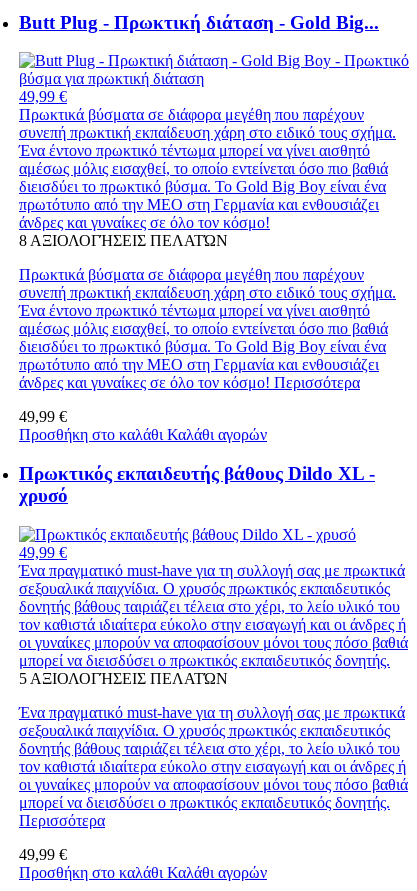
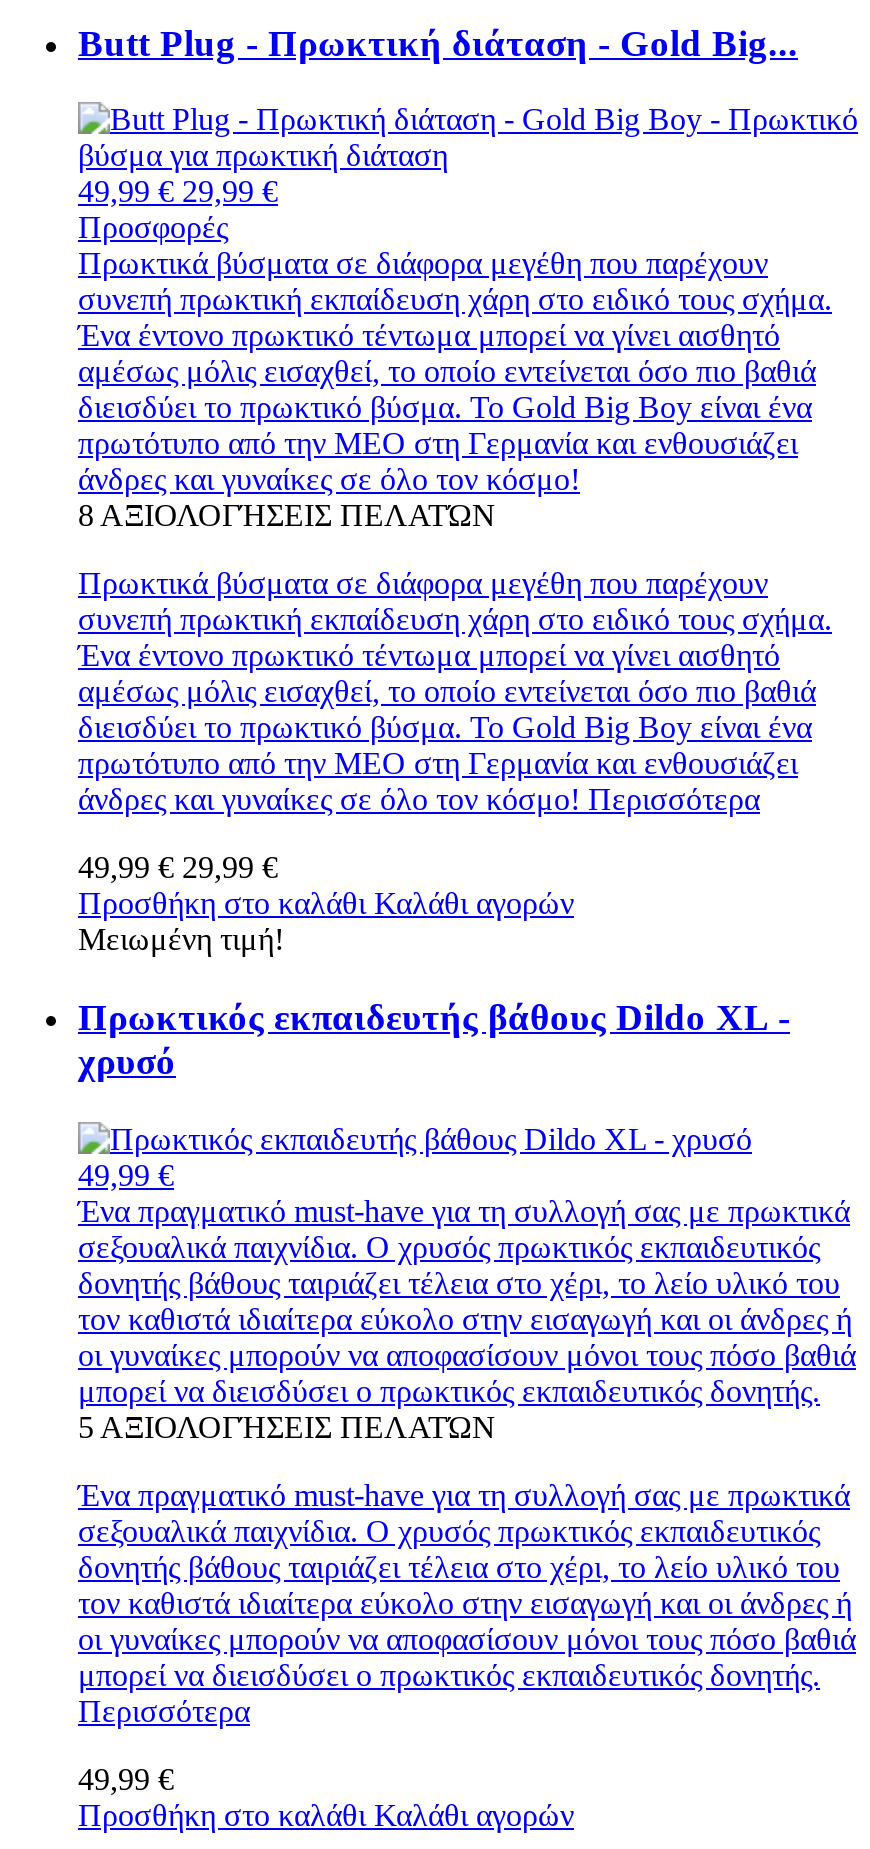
- 49,99 €
+ 49,99 €29,99 €
+ Προσφορές

- 49,99 €
+ 49,99 €29,99 €

+ Μειωμένη τιμή!
